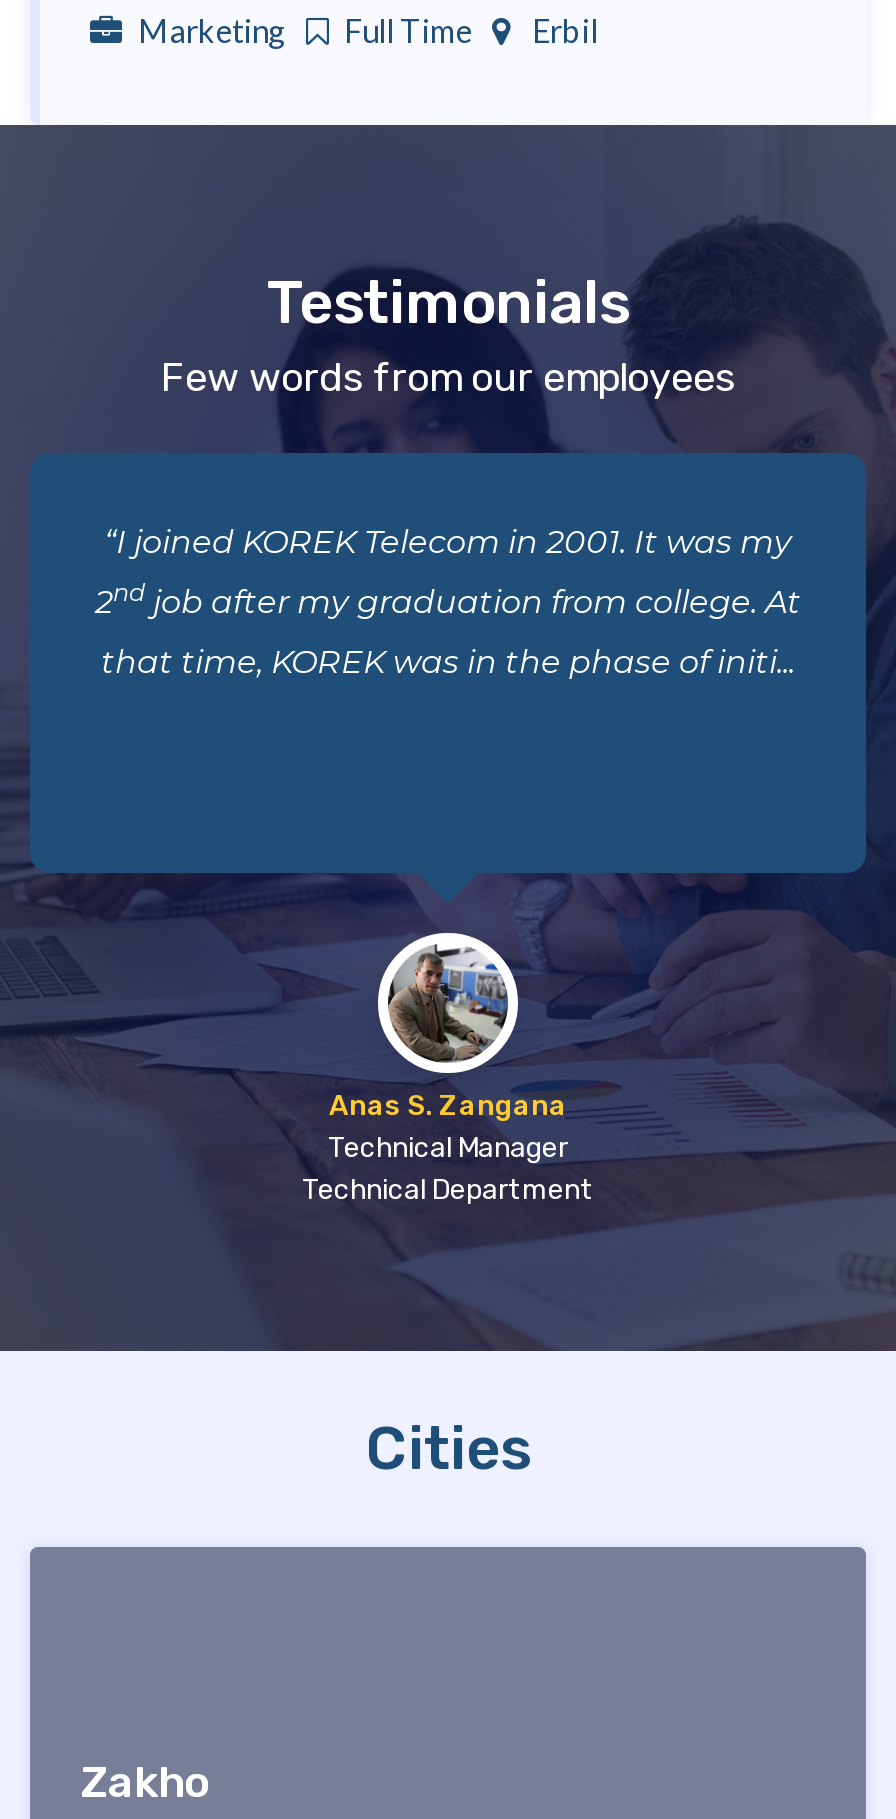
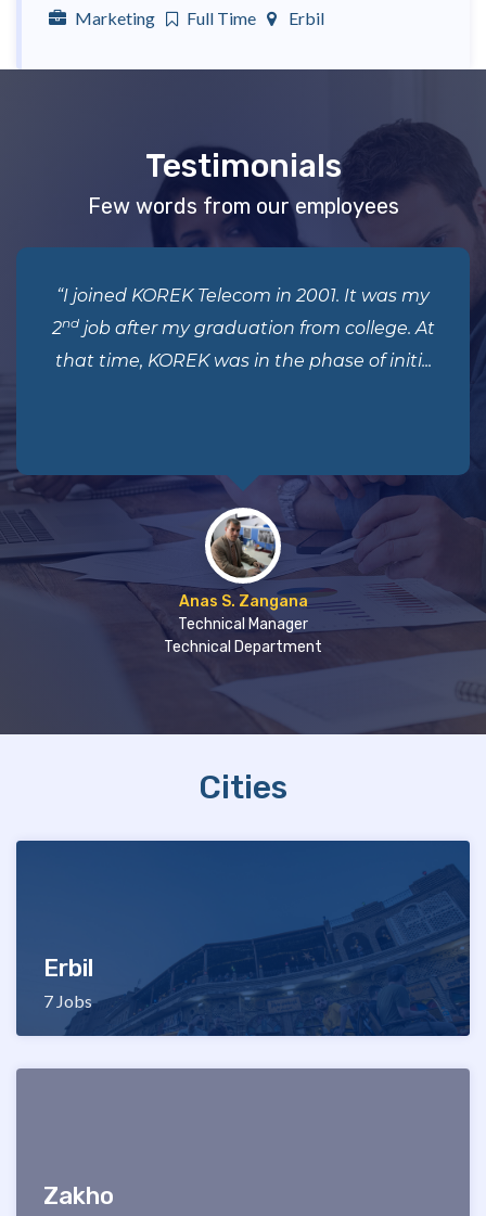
+ [image]
+ Erbil
+ 7 Jobs
